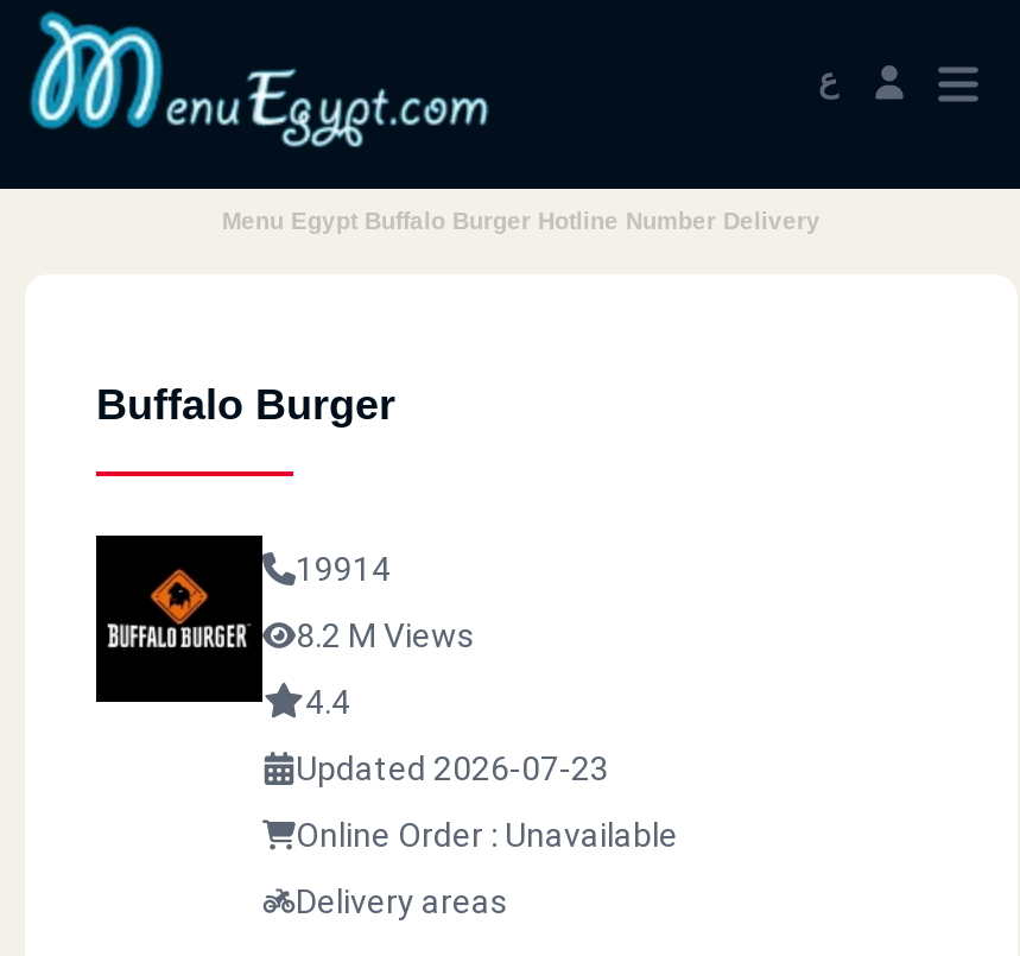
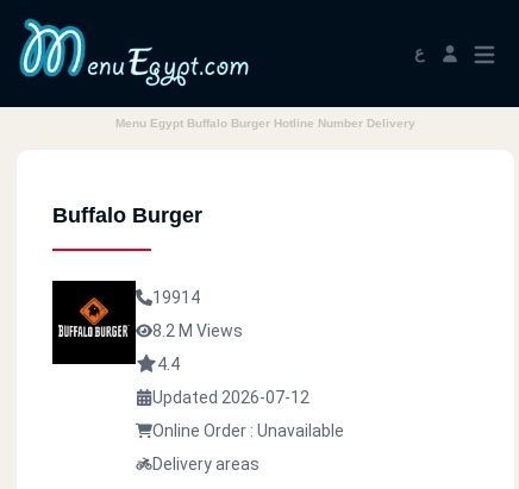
- Updated 2026-07-23
+ Updated 2026-07-12
